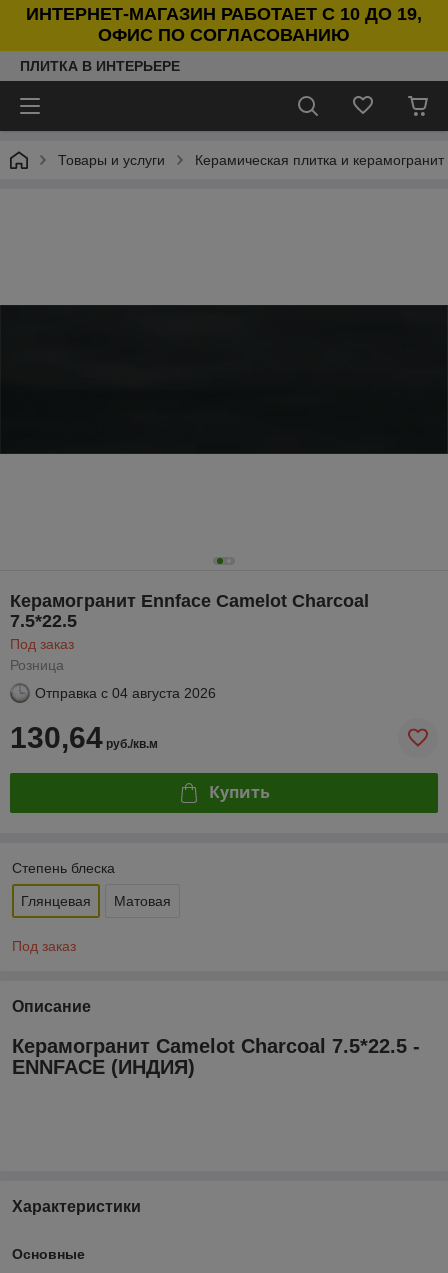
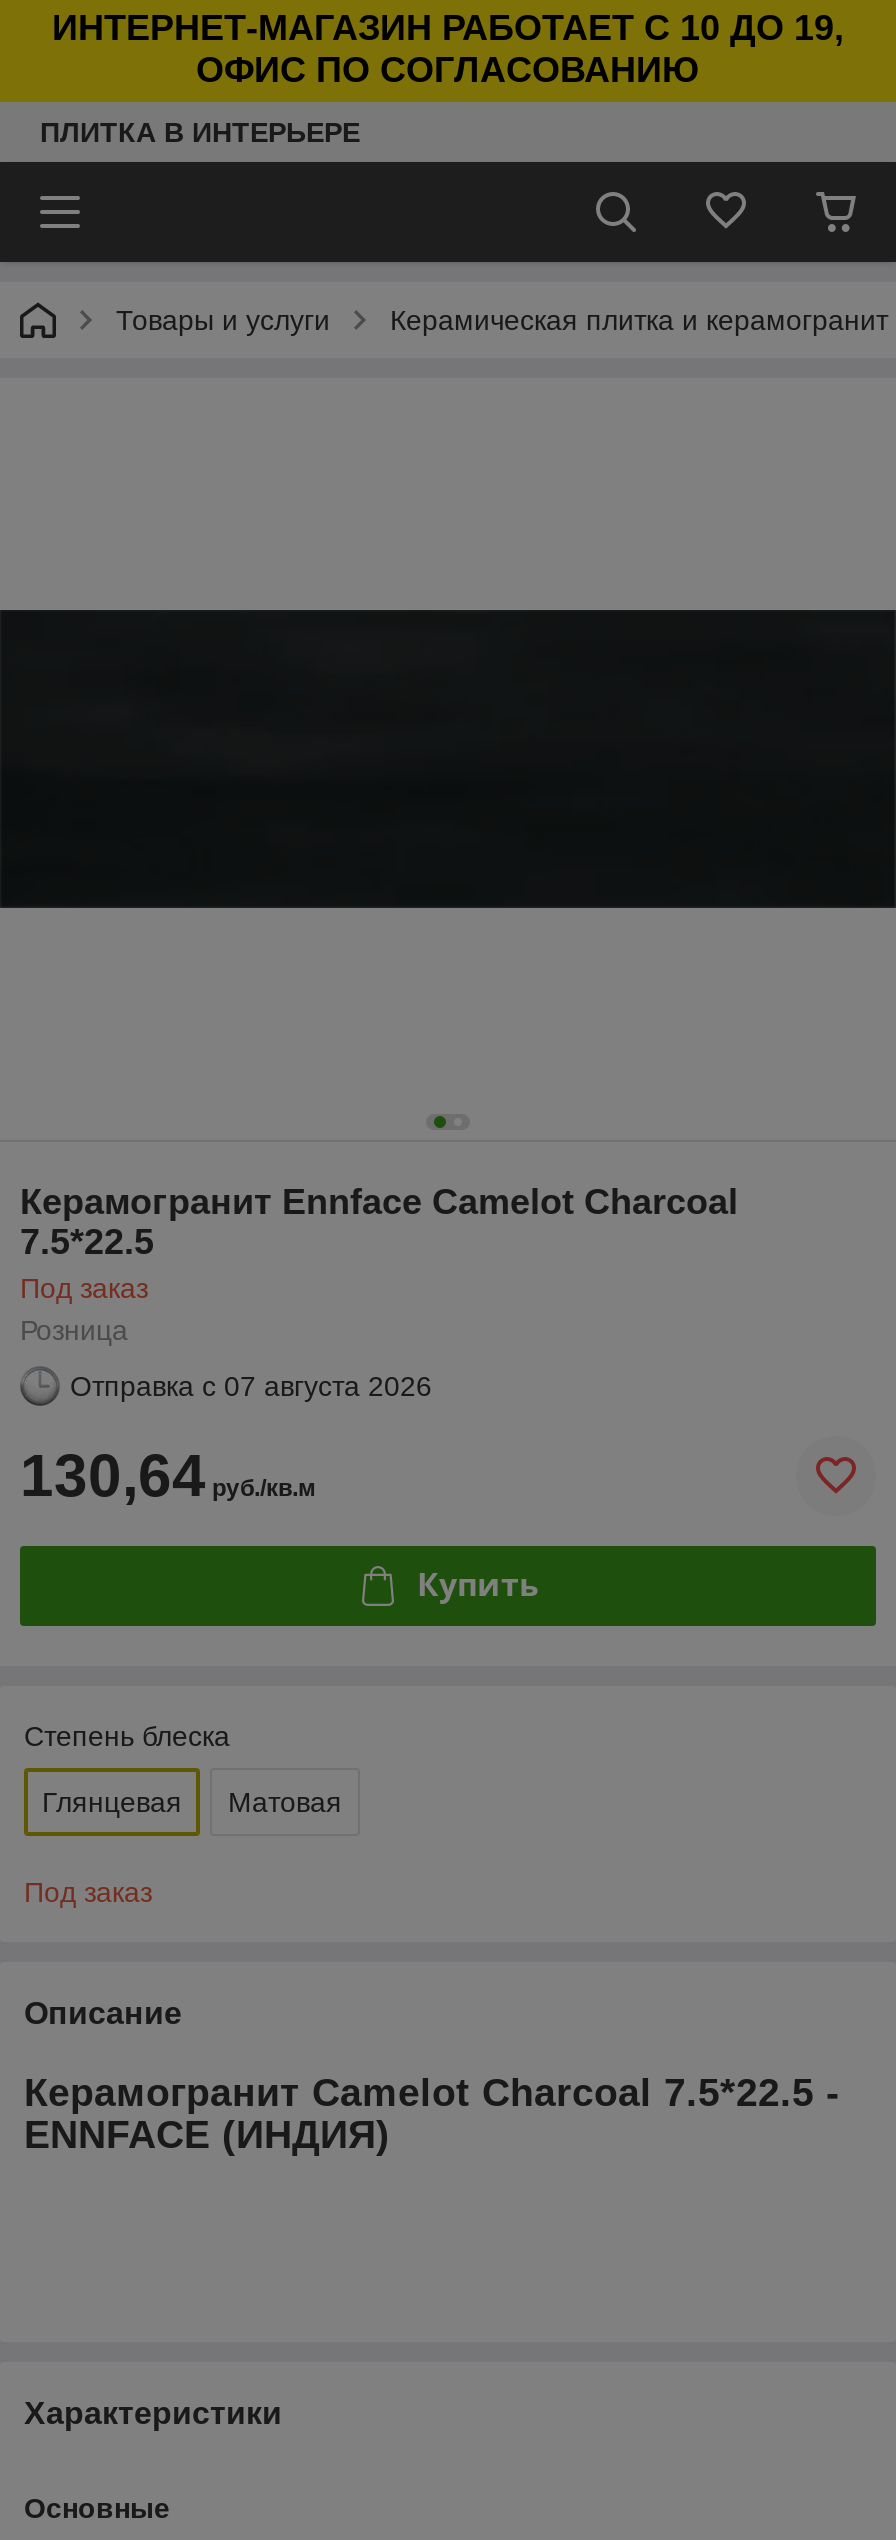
- Отправка с 04 августа 2026
+ Отправка с 07 августа 2026
